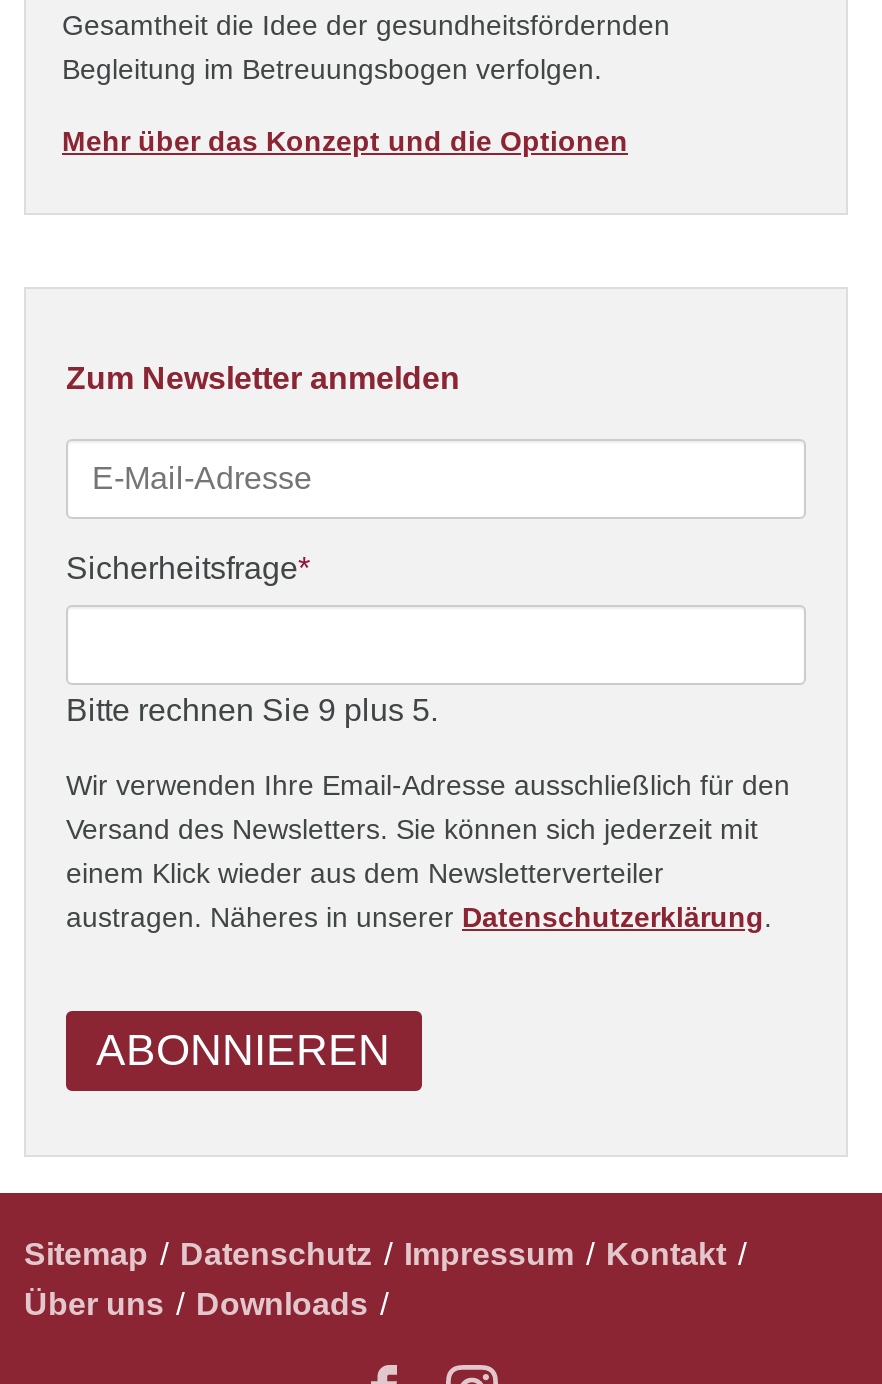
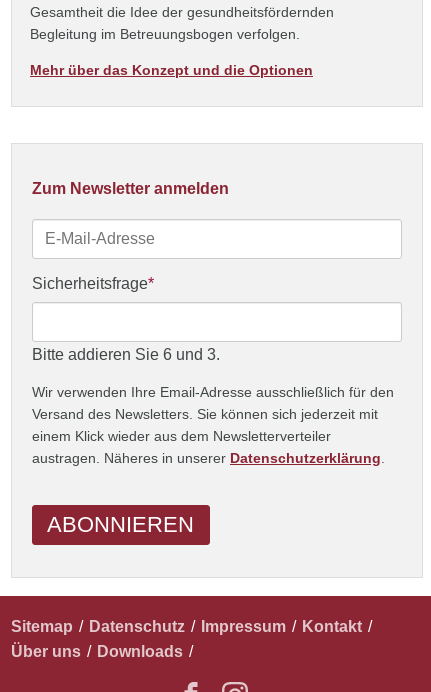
- Bitte rechnen Sie 9 plus 5.
+ Bitte addieren Sie 6 und 3.
